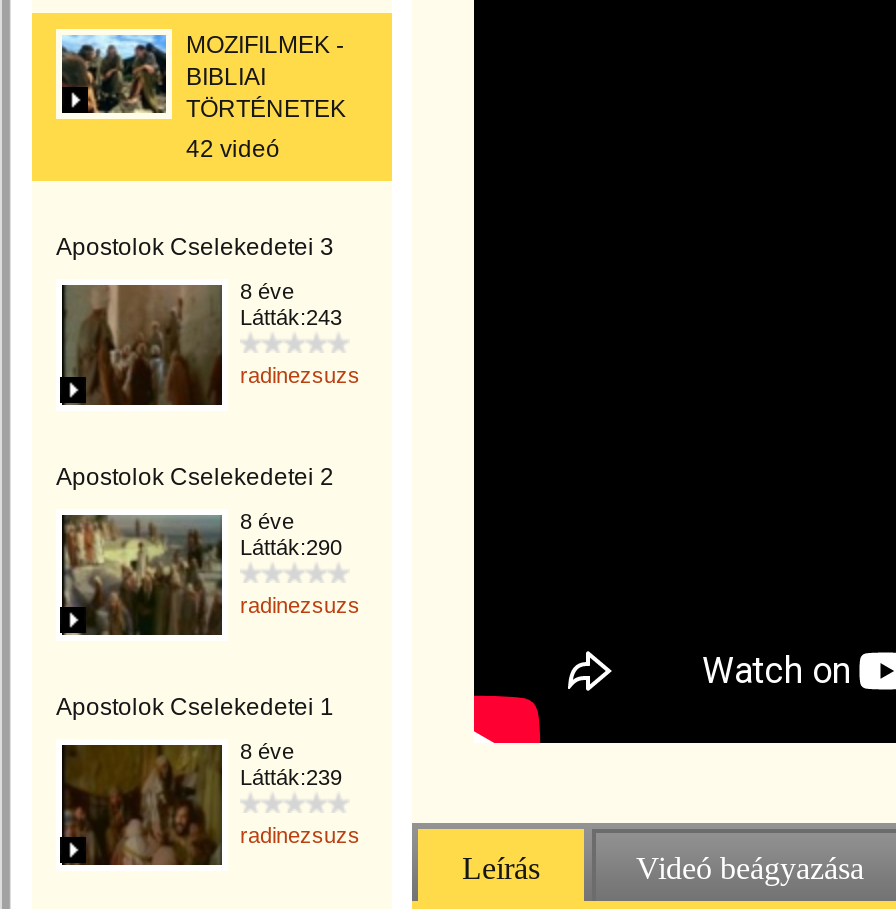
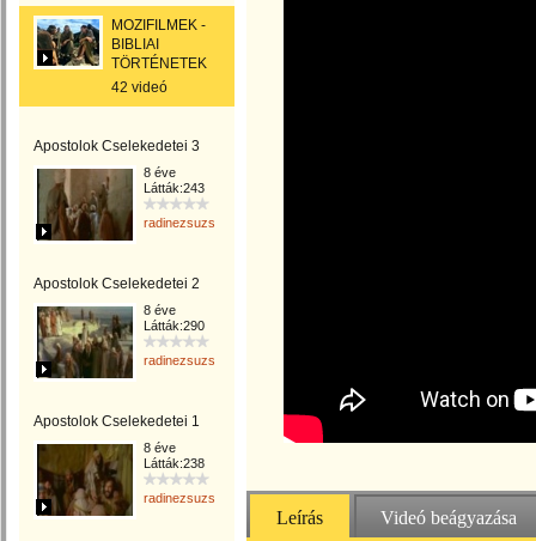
- Látták:239
+ Látták:238
